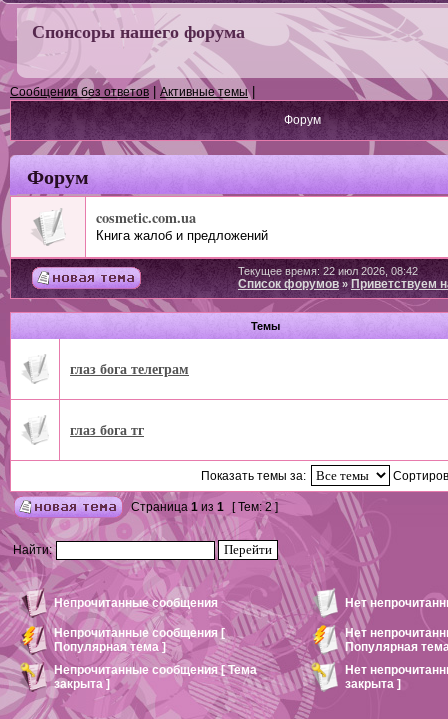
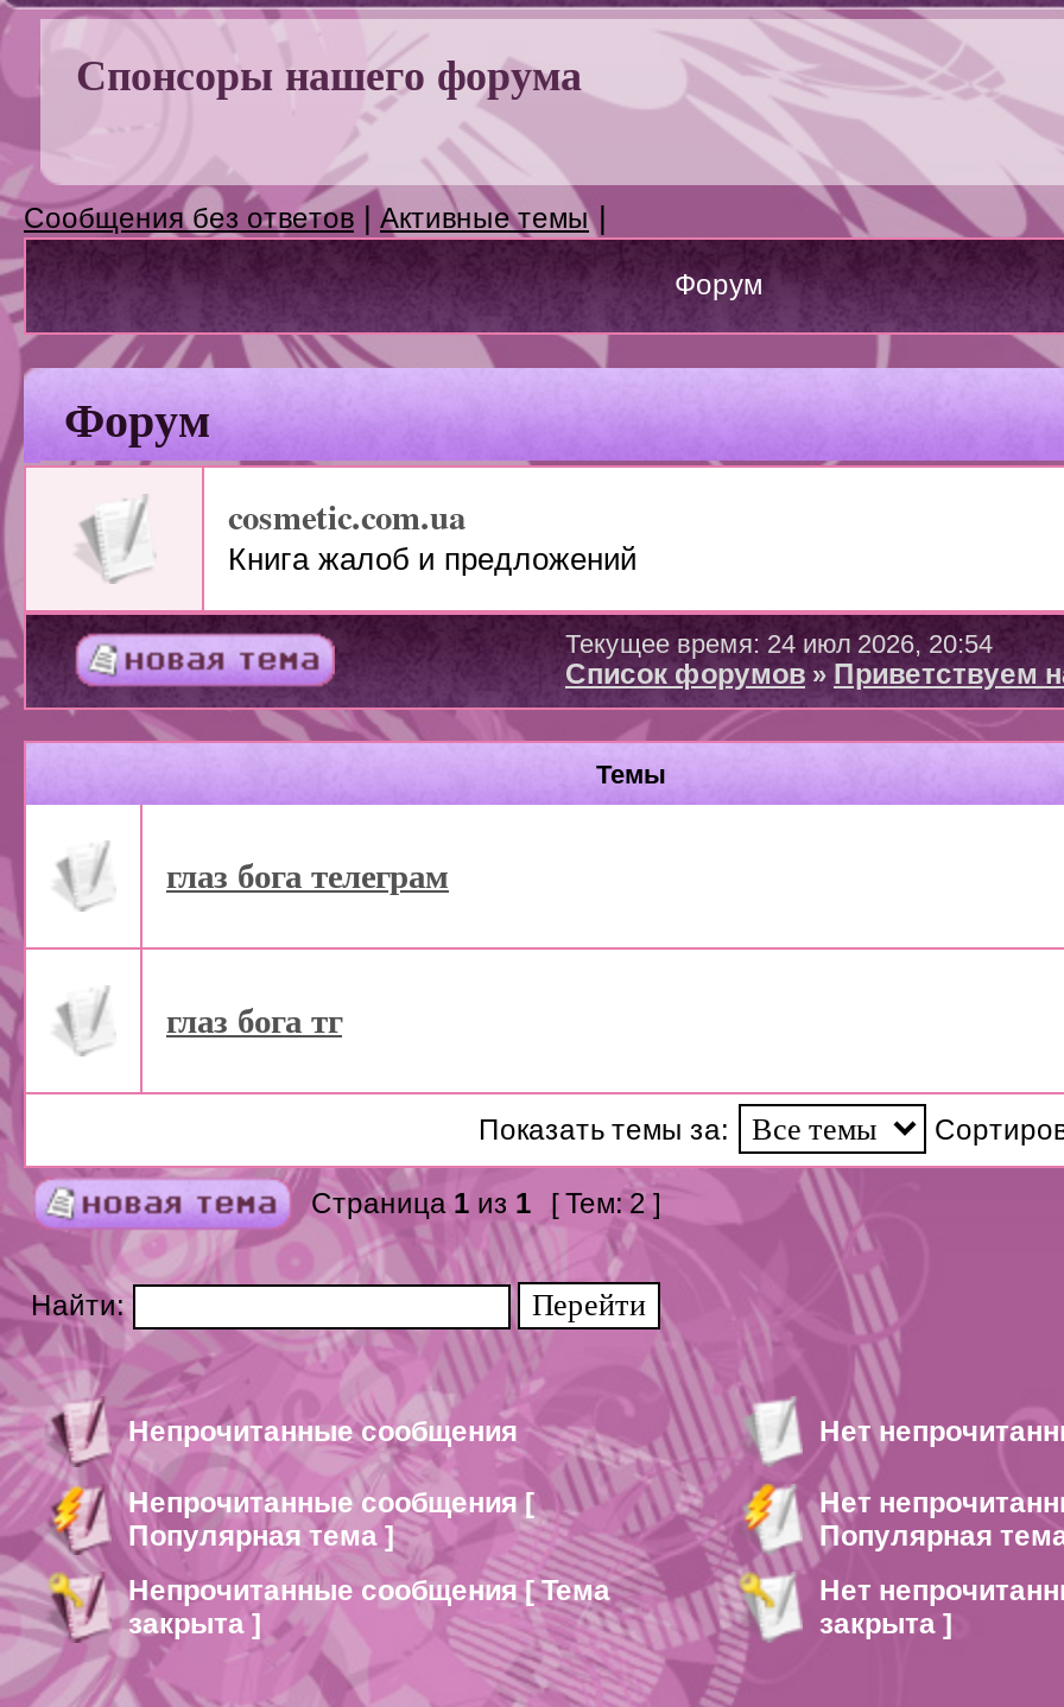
- Текущее время: 22 июл 2026, 08:42
+ Текущее время: 24 июл 2026, 20:54
